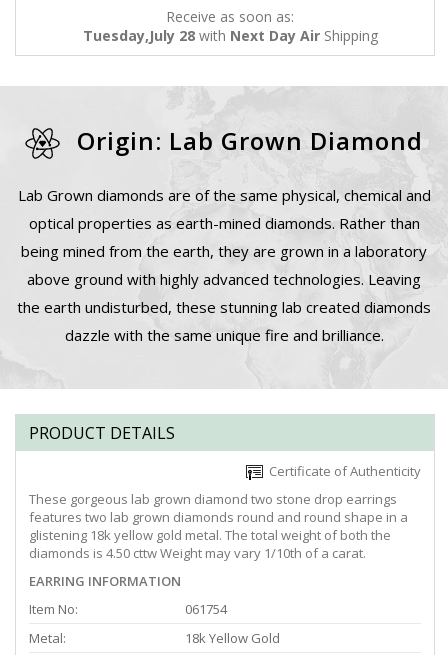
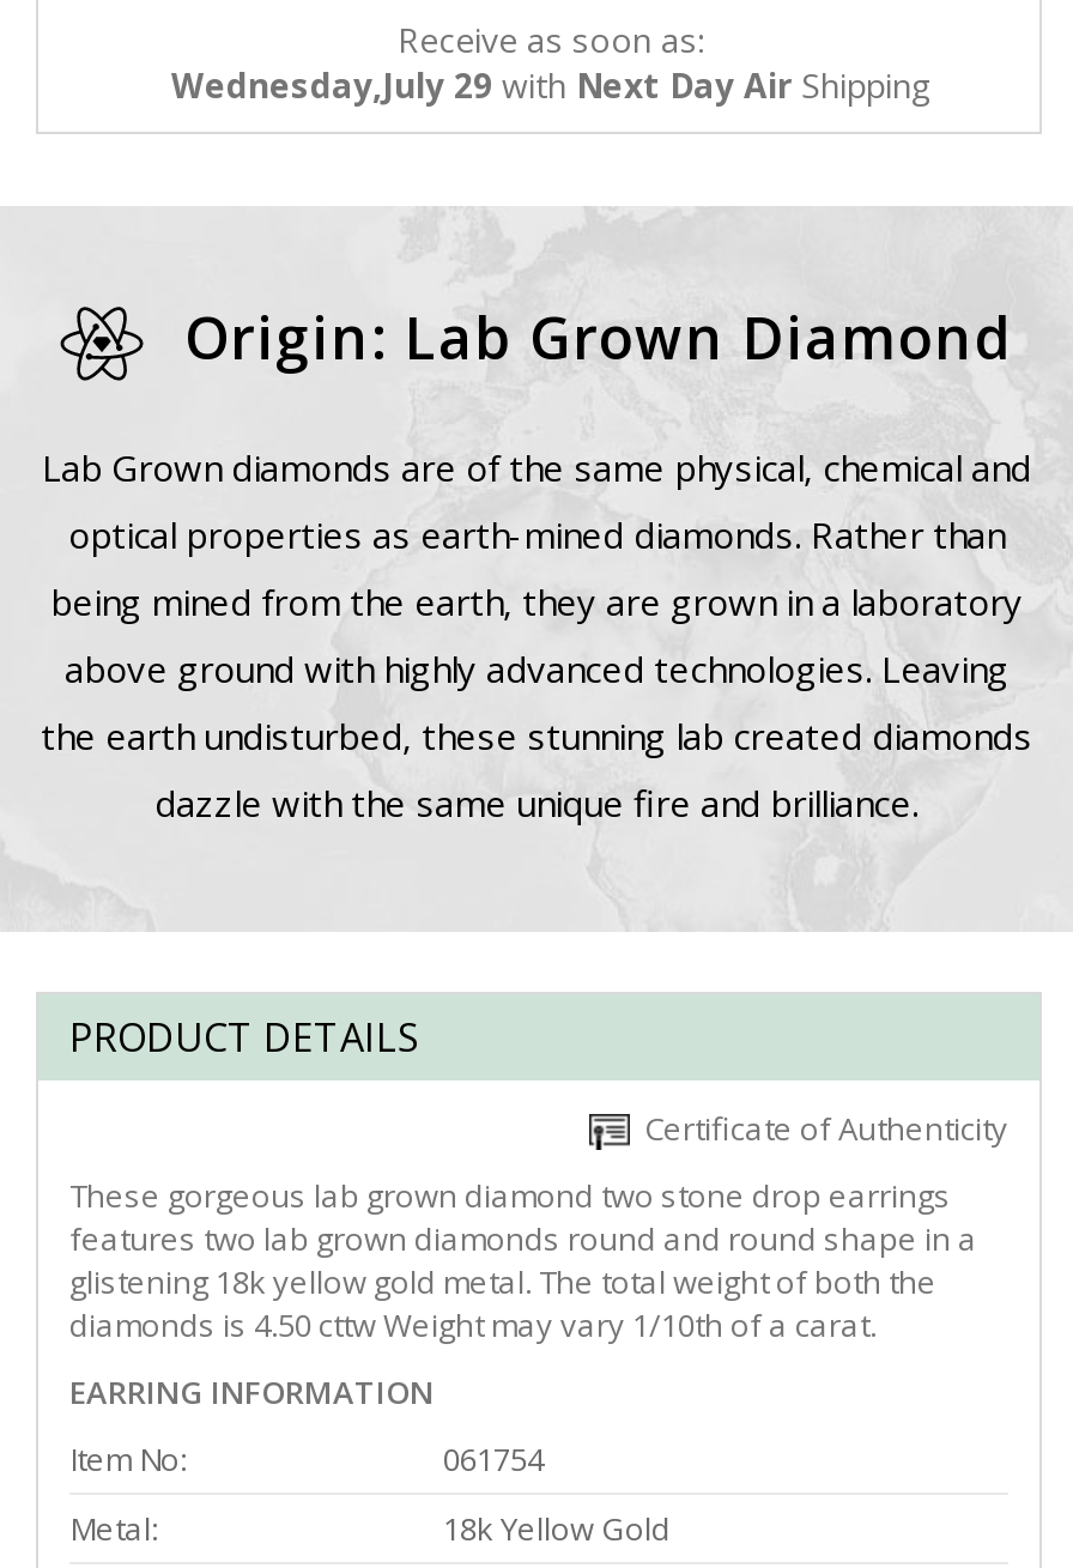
- Tuesday,July 28 with Next Day Air Shipping
+ Wednesday,July 29 with Next Day Air Shipping
